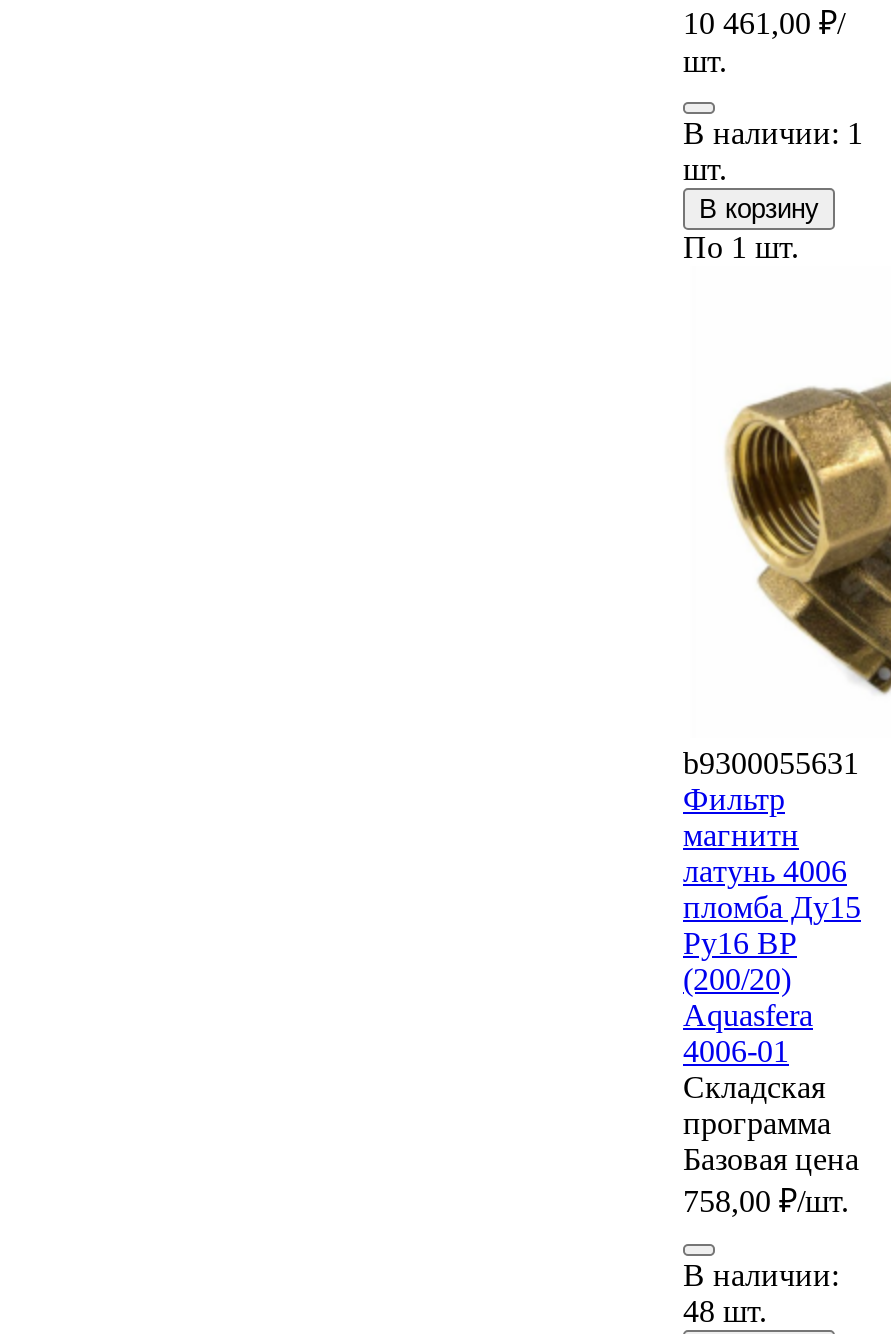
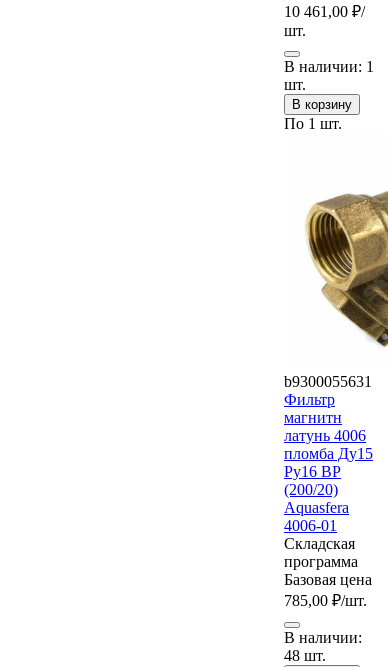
- 758,00 ₽/шт.
+ 785,00 ₽/шт.
